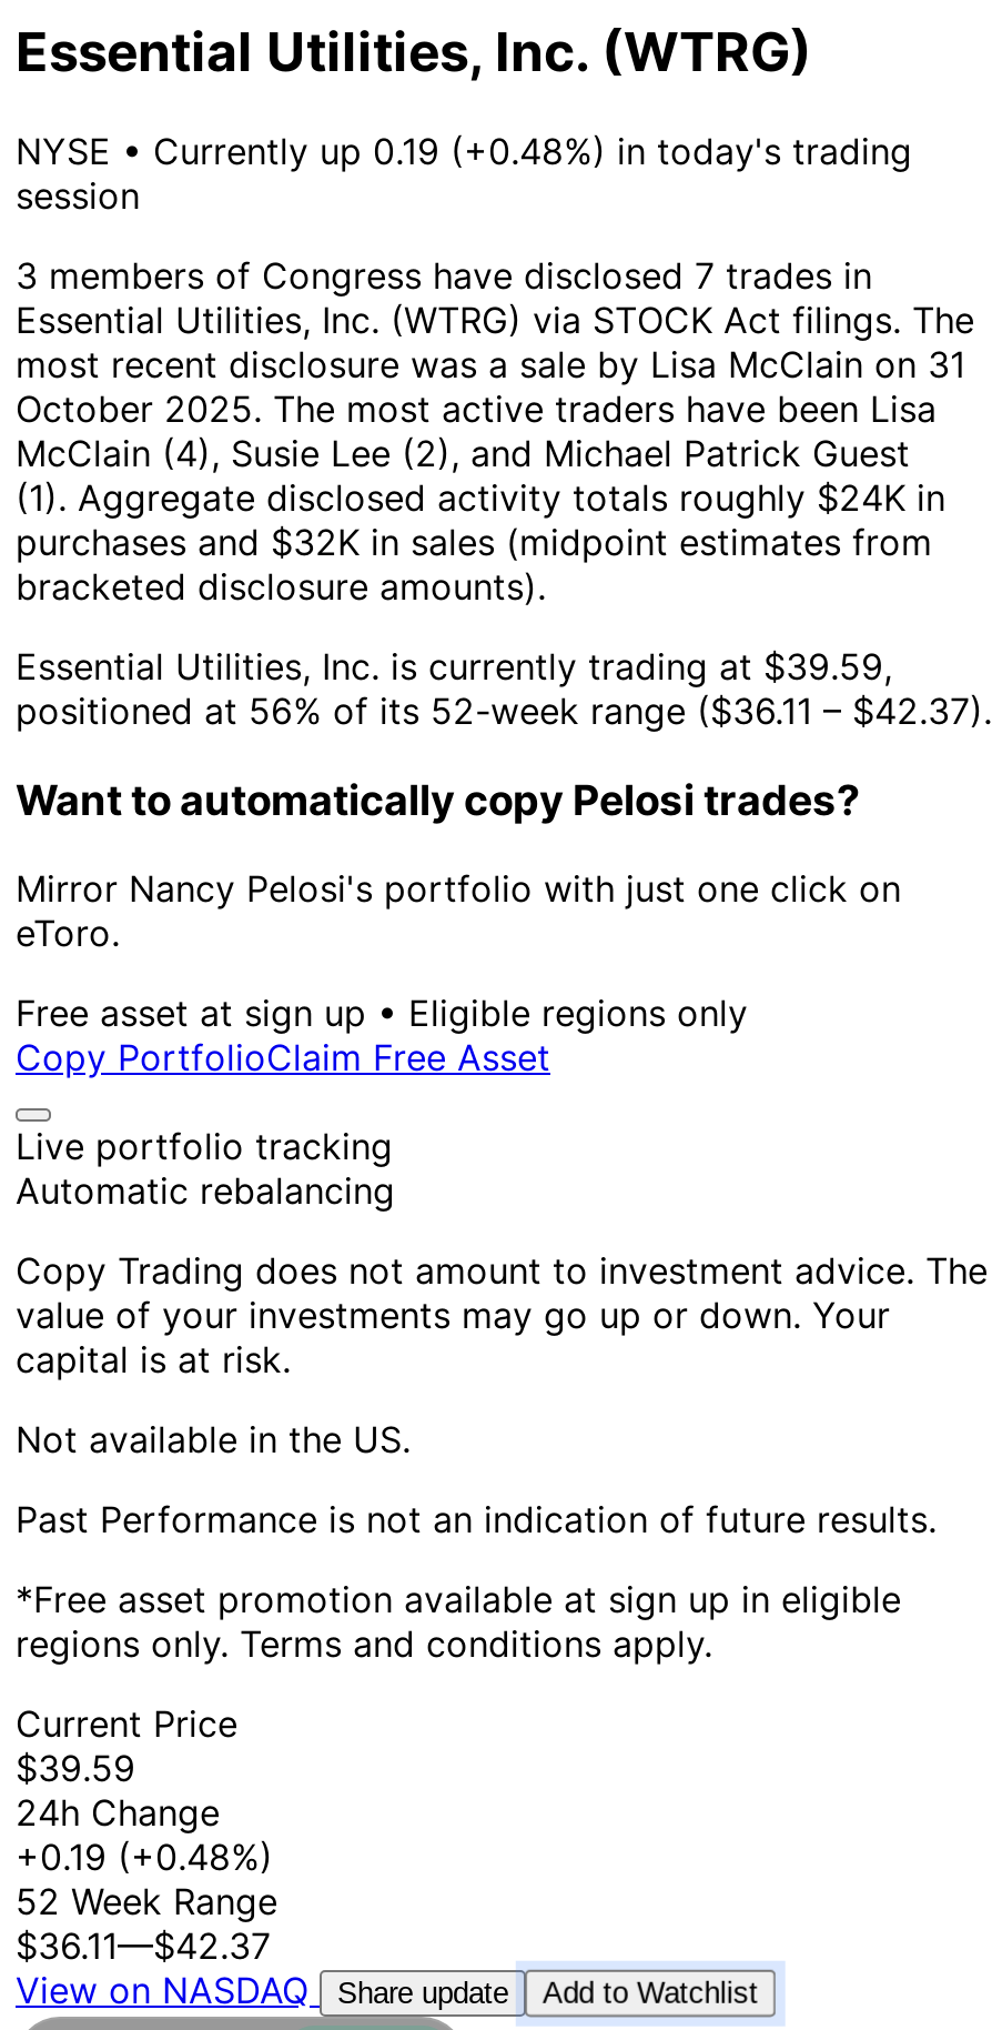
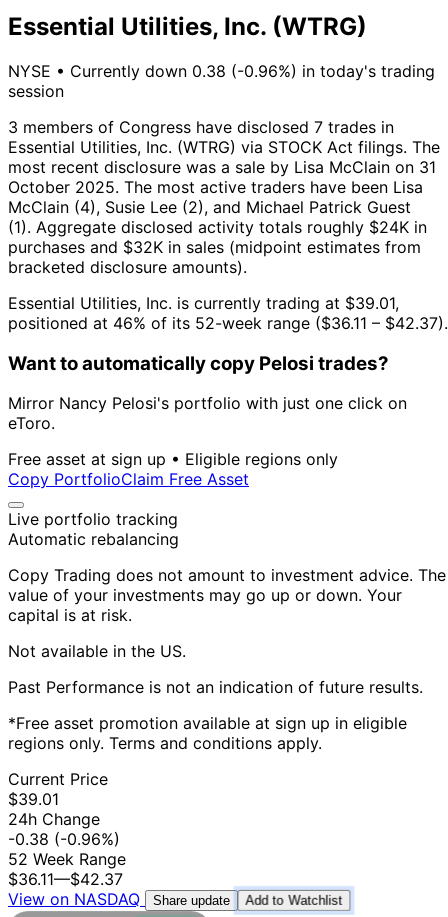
- NYSE • Currently up 0.19 (+0.48%) in today's trading
+ NYSE • Currently down 0.38 (-0.96%) in today's trading

- Essential Utilities, Inc. is currently trading at $39.59,
+ Essential Utilities, Inc. is currently trading at $39.01,

- positioned at 56% of its 52-week range ($36.11 – $42.37).
+ positioned at 46% of its 52-week range ($36.11 – $42.37).

- $39.59
+ $39.01

- +0.19 (+0.48%)
+ -0.38 (-0.96%)
